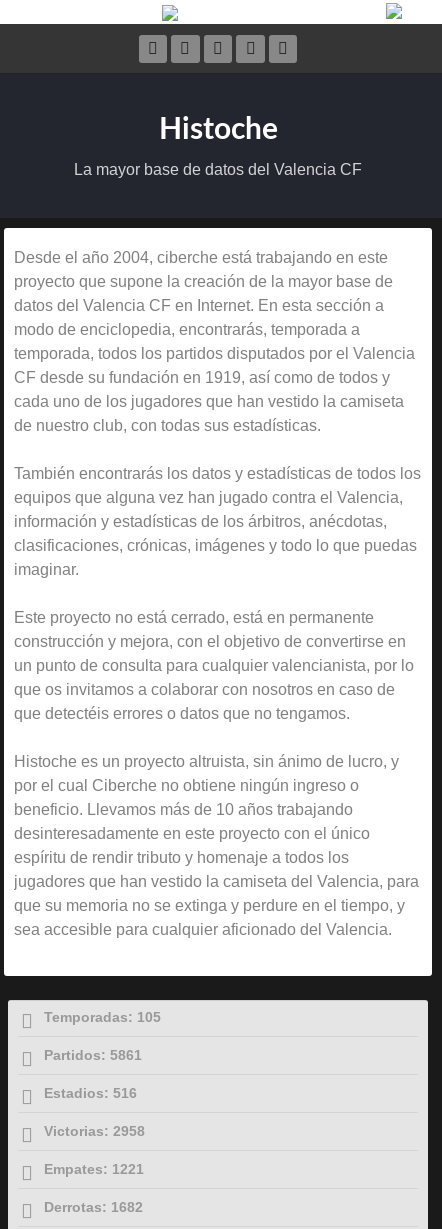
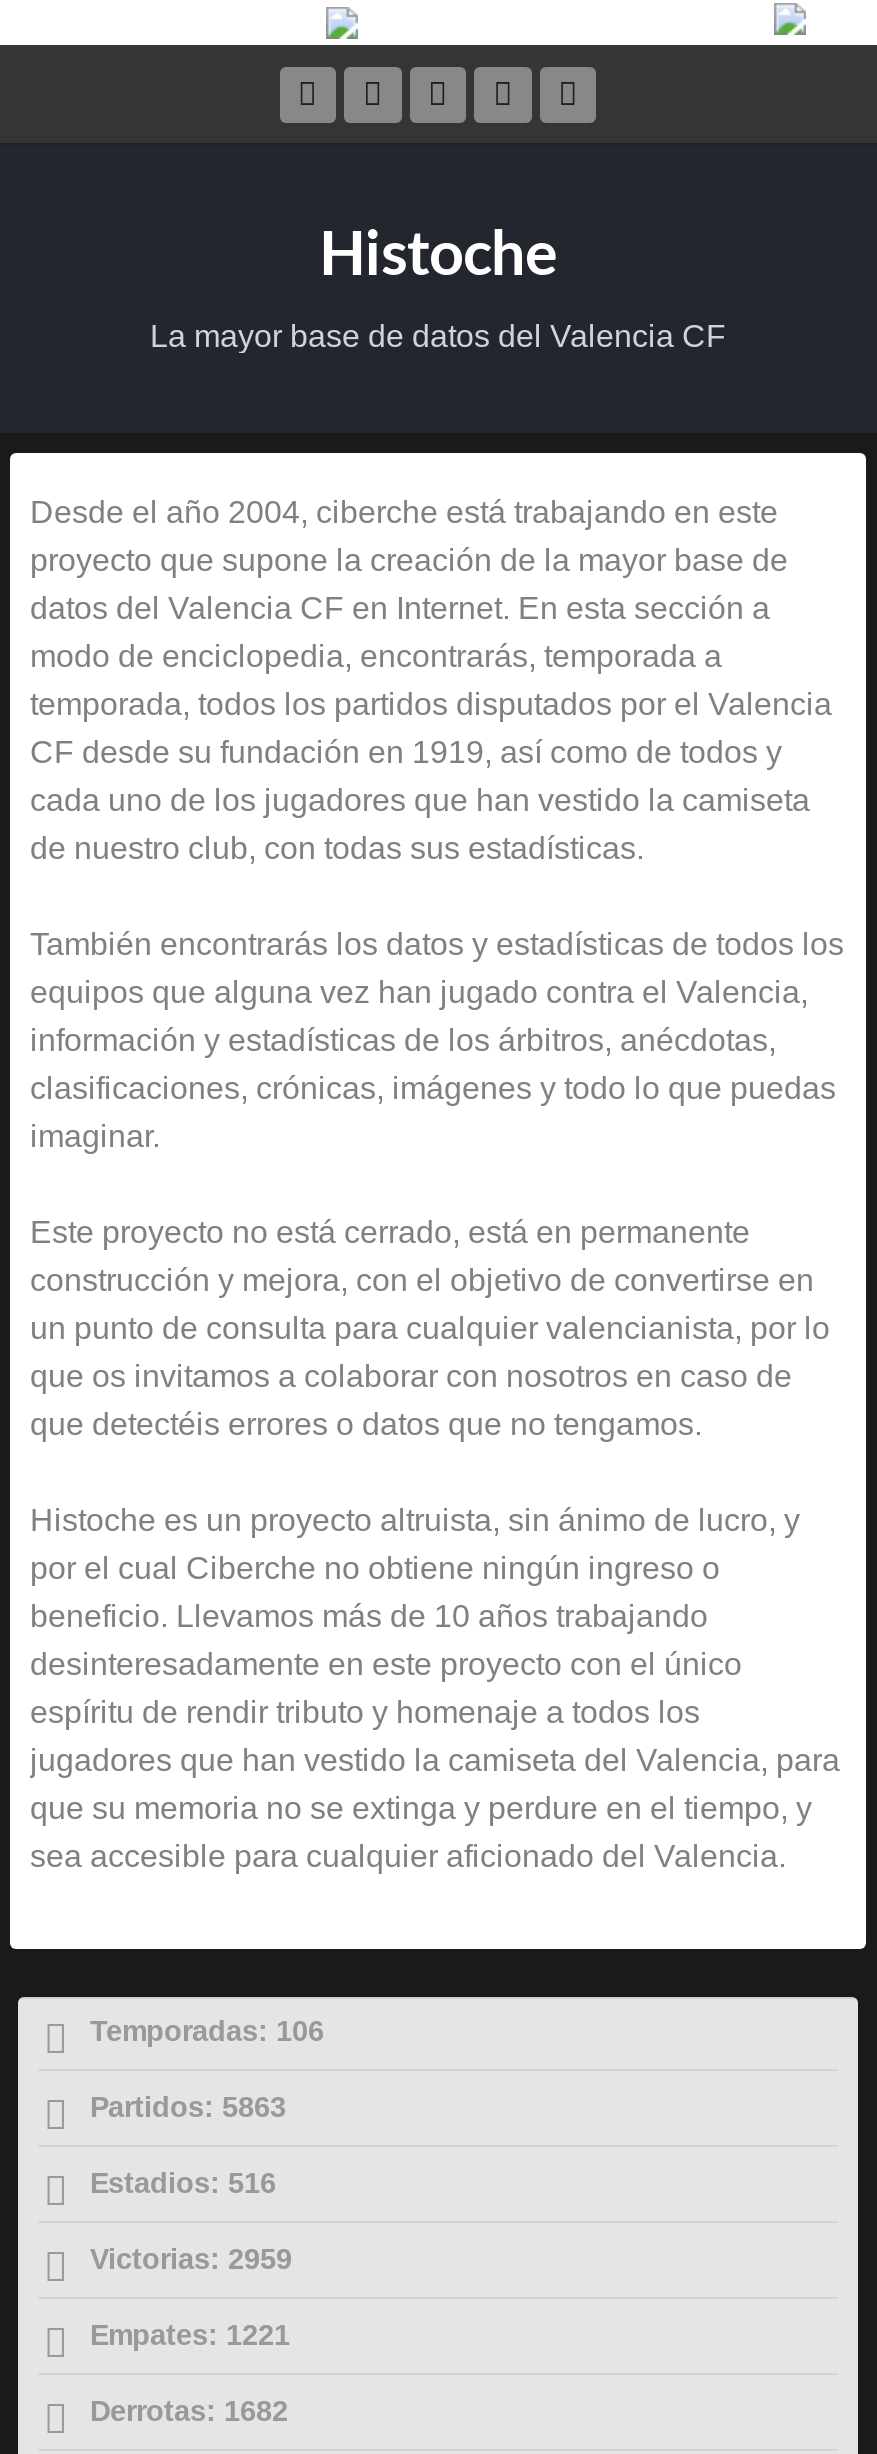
- Temporadas: 105
+ Temporadas: 106

- Partidos: 5861
+ Partidos: 5863

- Victorias: 2958
+ Victorias: 2959
